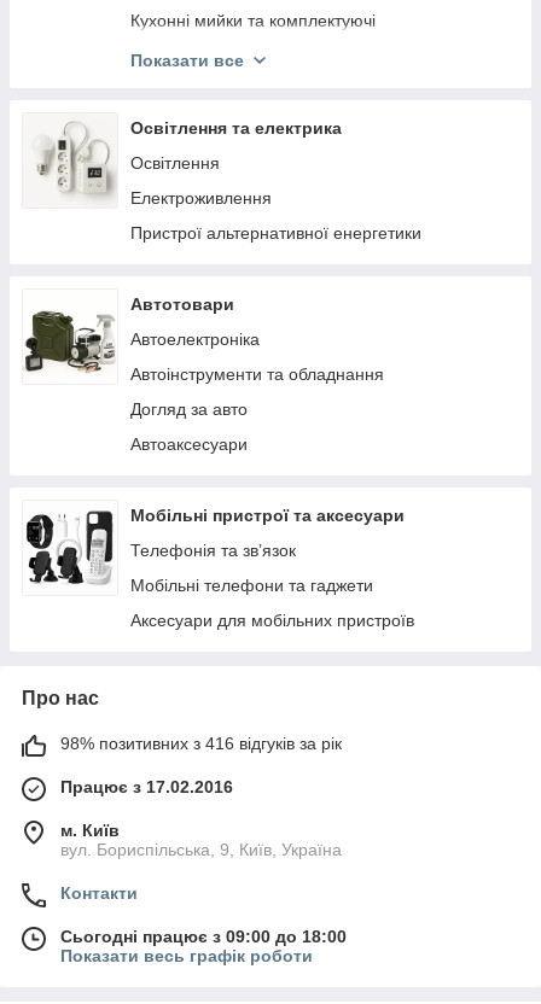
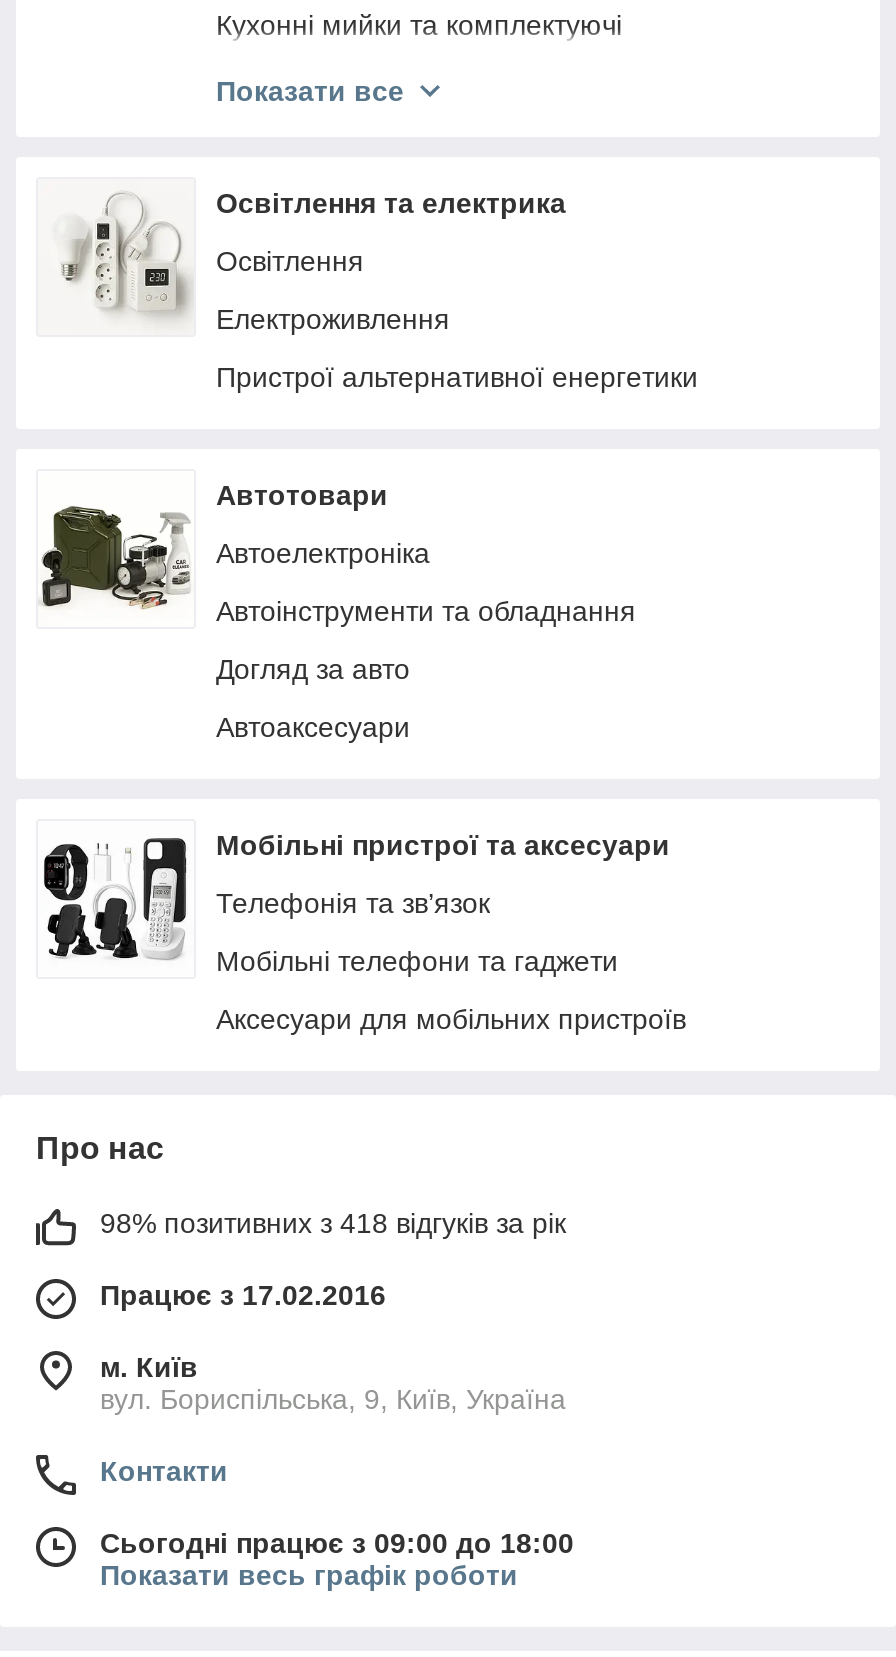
- 98% позитивних з 416 відгуків за рік
+ 98% позитивних з 418 відгуків за рік
